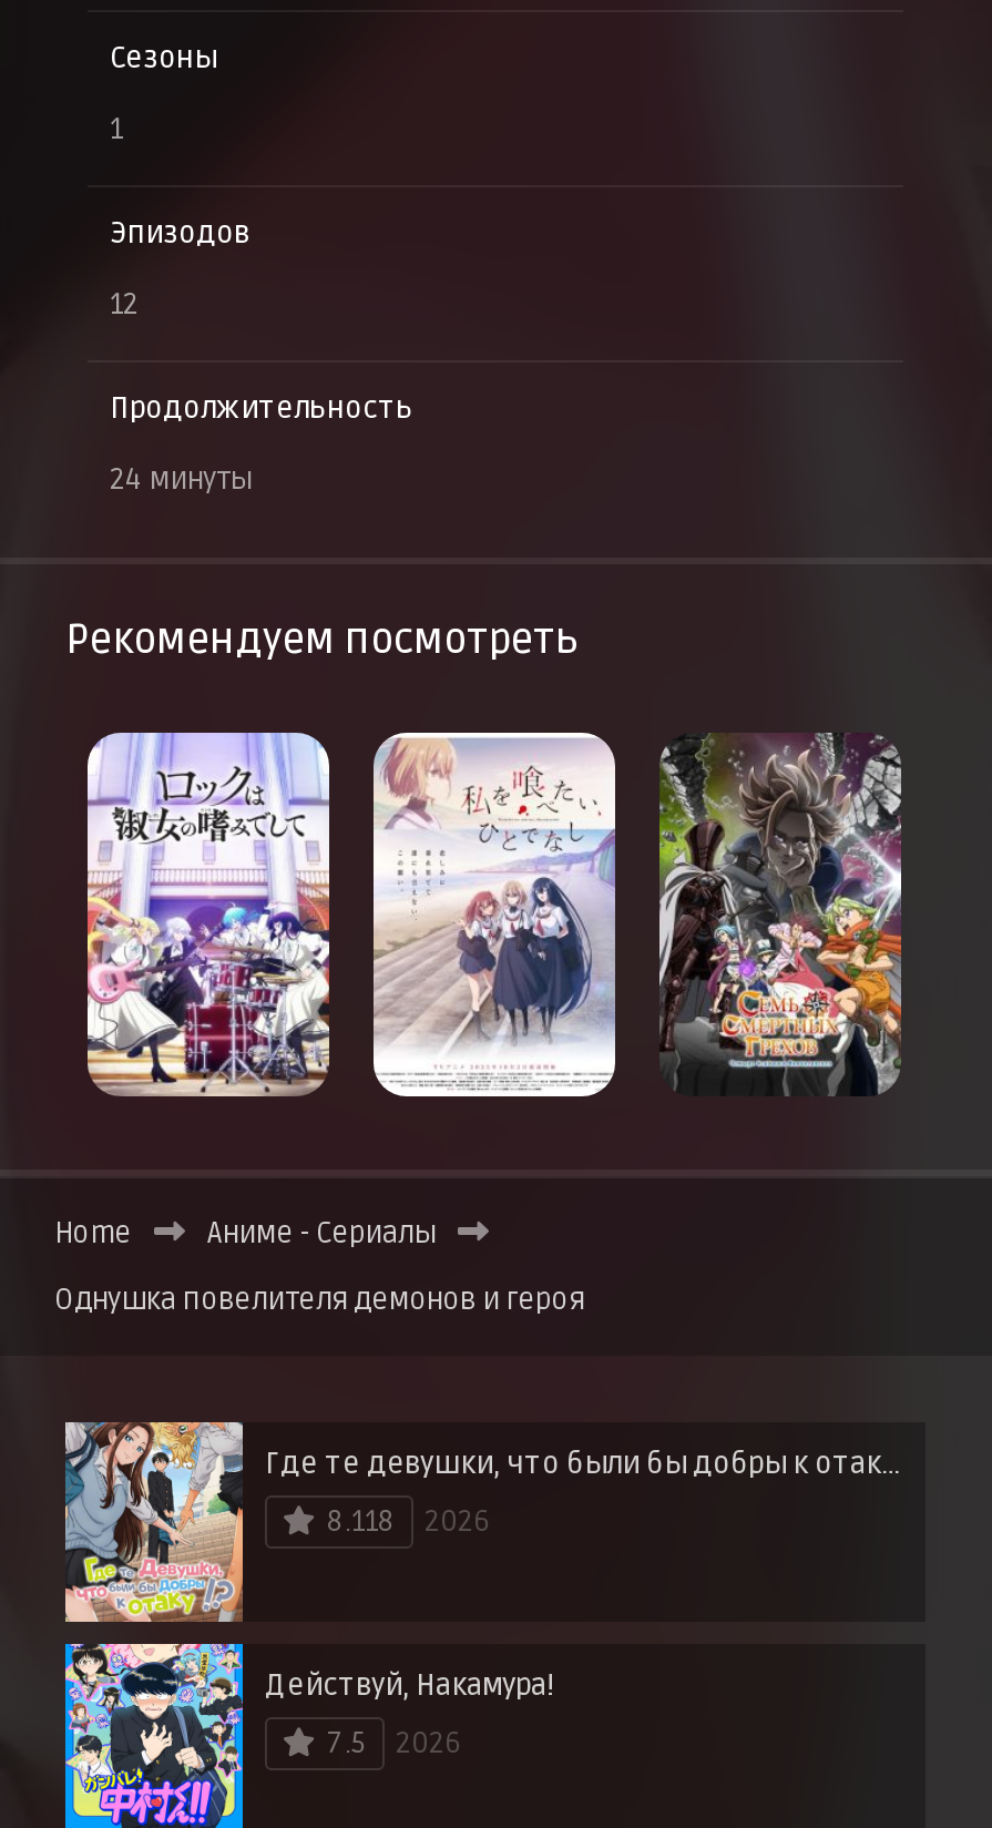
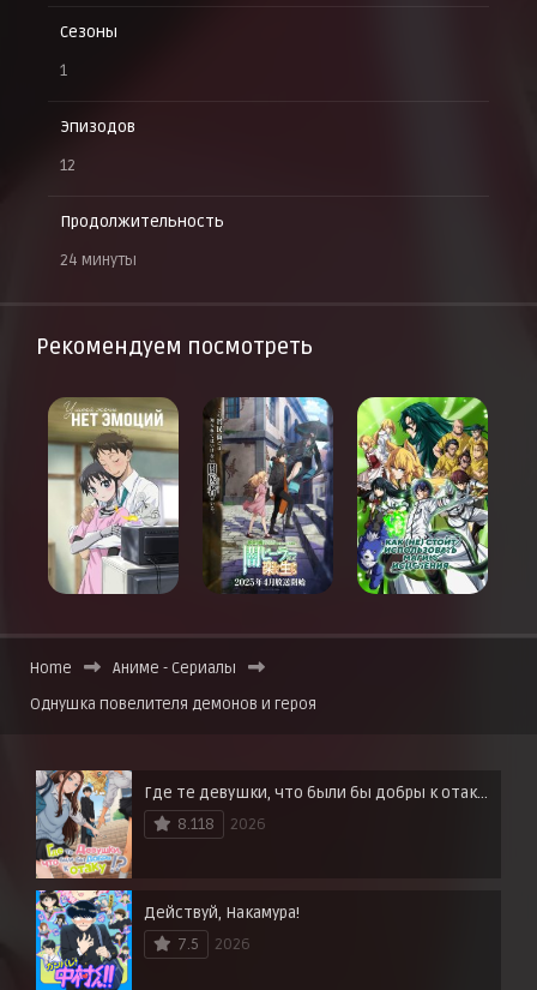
- [image]
+ [image]

- [image]
+ [image]

- [image]
+ [image]
